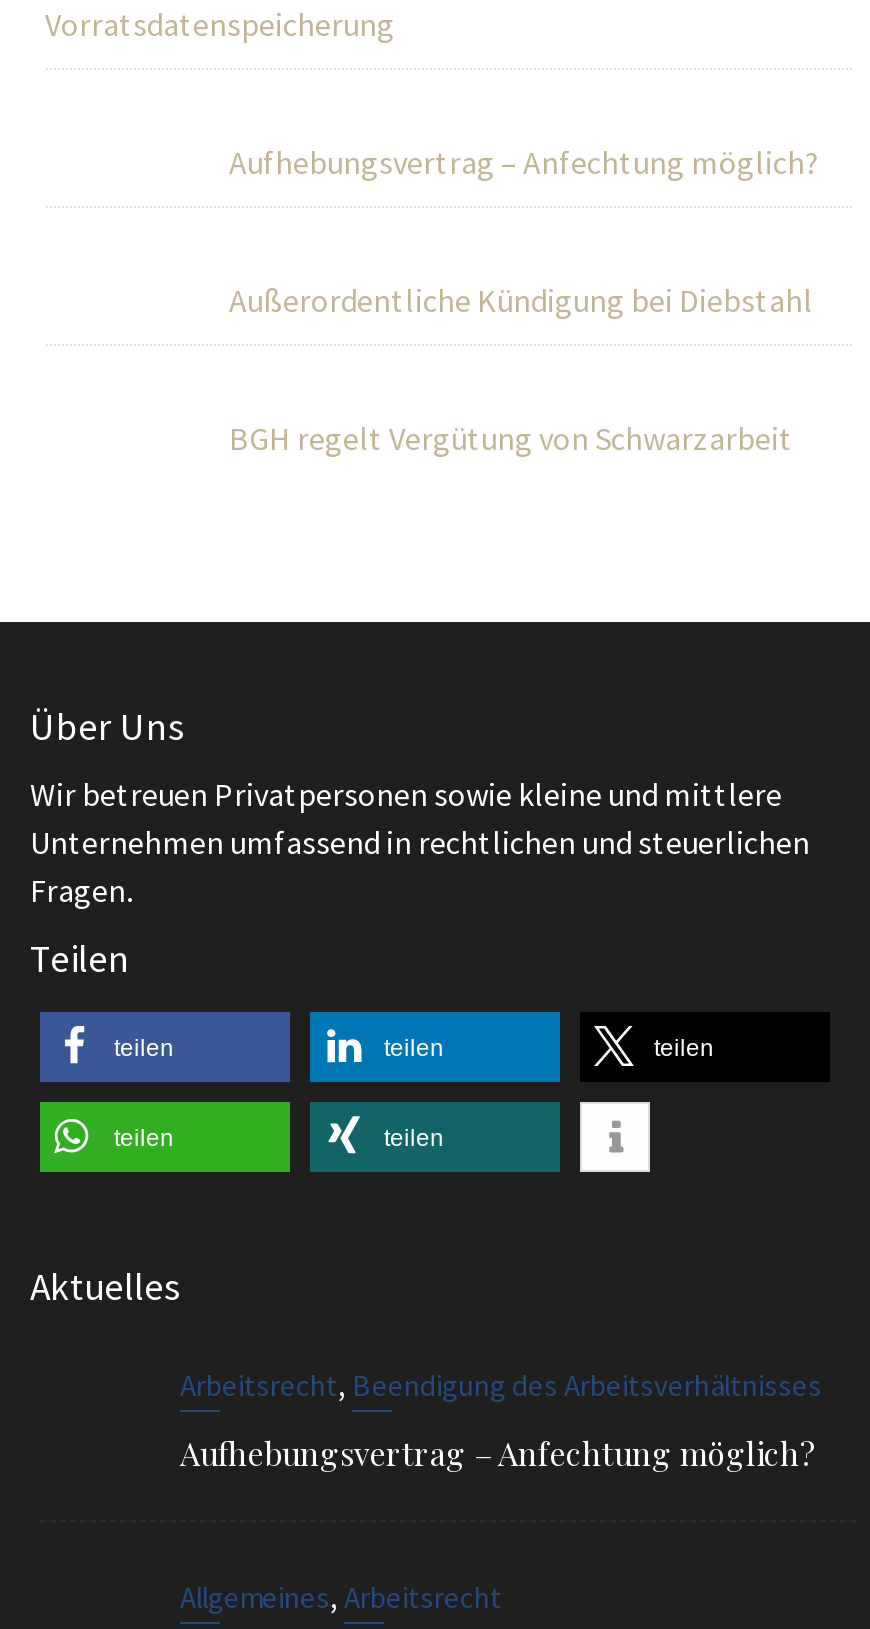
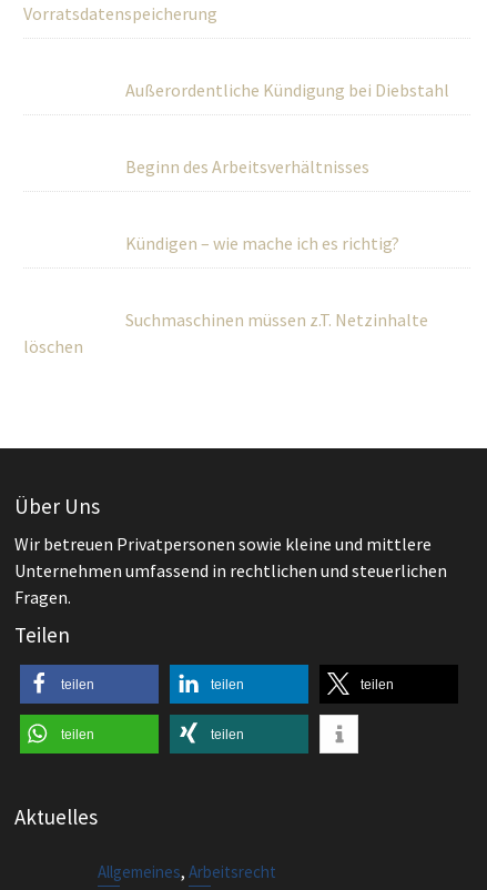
- Aufhebungsvertrag – Anfechtung möglich?

moved up: Außerordentliche Kündigung bei Diebstahl

- BGH regelt Vergütung von Schwarzarbeit
+ Beginn des Arbeitsverhältnisses
+ Kündigen – wie mache ich es richtig?
+ Suchmaschinen müssen z.T. Netzinhalte
+ löschen

moved down: Über Uns | Wir betreuen Privatpersonen sowie kleine und mittlere | Unternehmen umfassend in rechtlichen und steuerlichen | ... | teilen | Aktuelles

- Arbeitsrecht, Beendigung des Arbeitsverhältnisses
- Aufhebungsvertrag – Anfechtung möglich?
